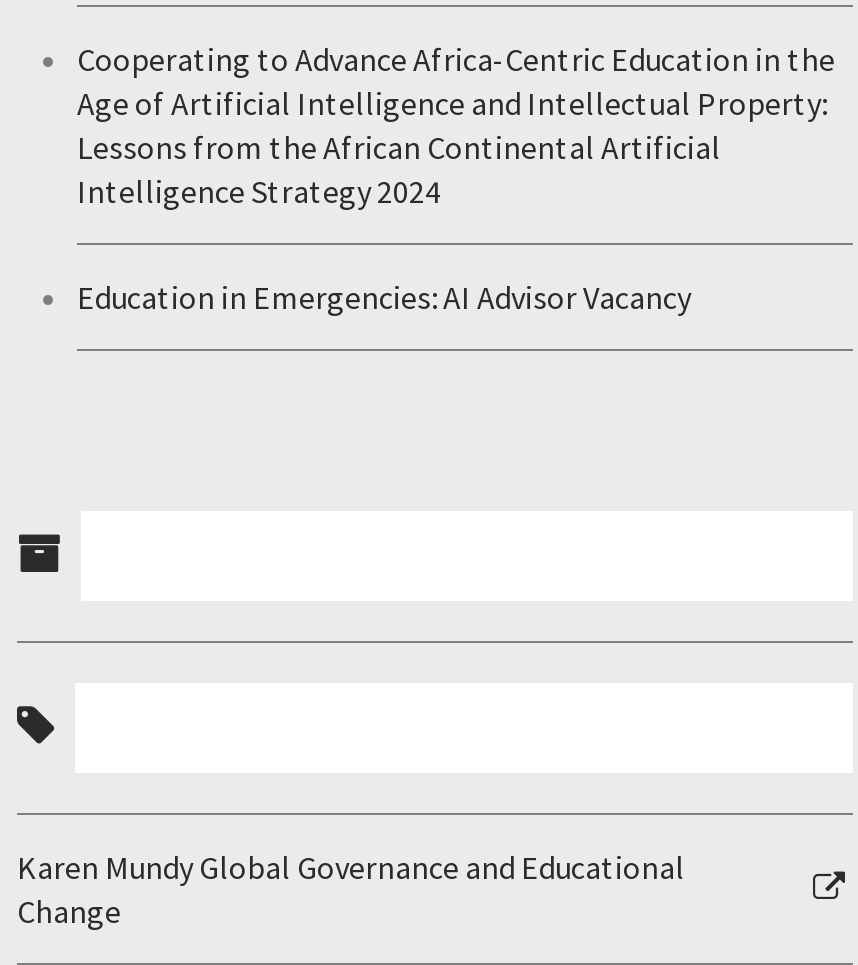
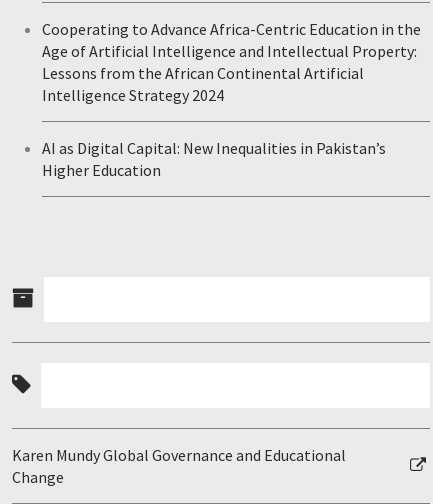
- Education in Emergencies: AI Advisor Vacancy
+ AI as Digital Capital: New Inequalities in Pakistan’s
+ Higher Education
